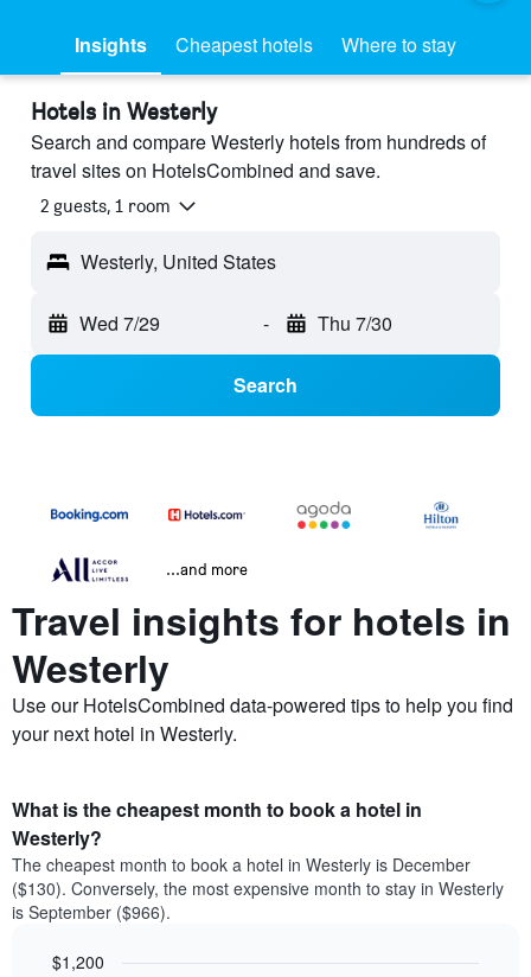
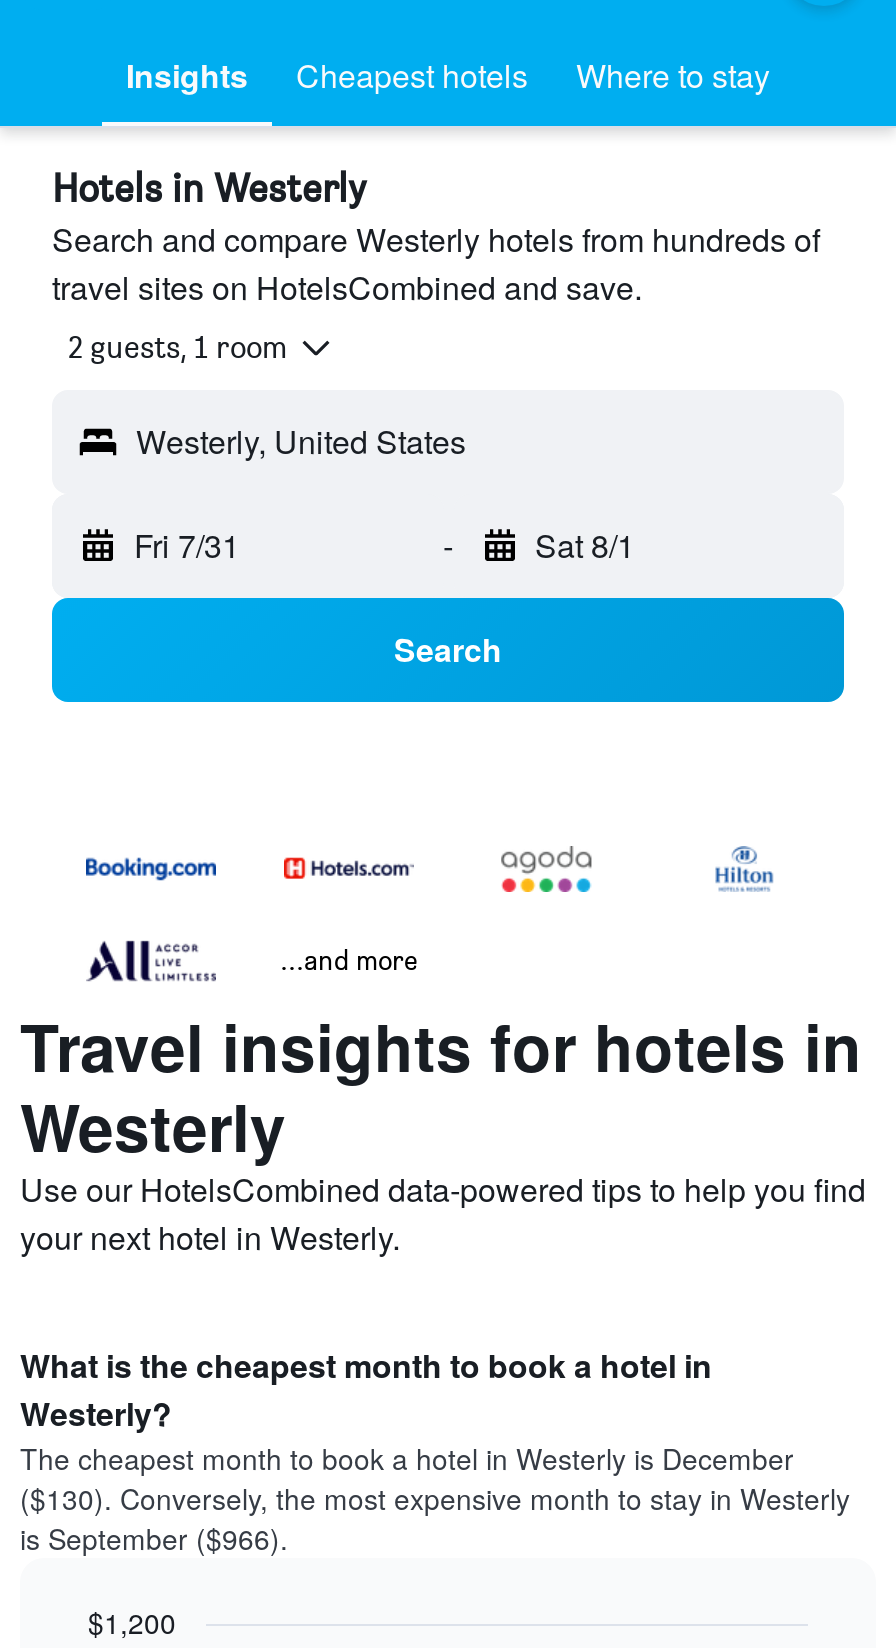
- Wed 7/29
+ Fri 7/31

- Thu 7/30
+ Sat 8/1
